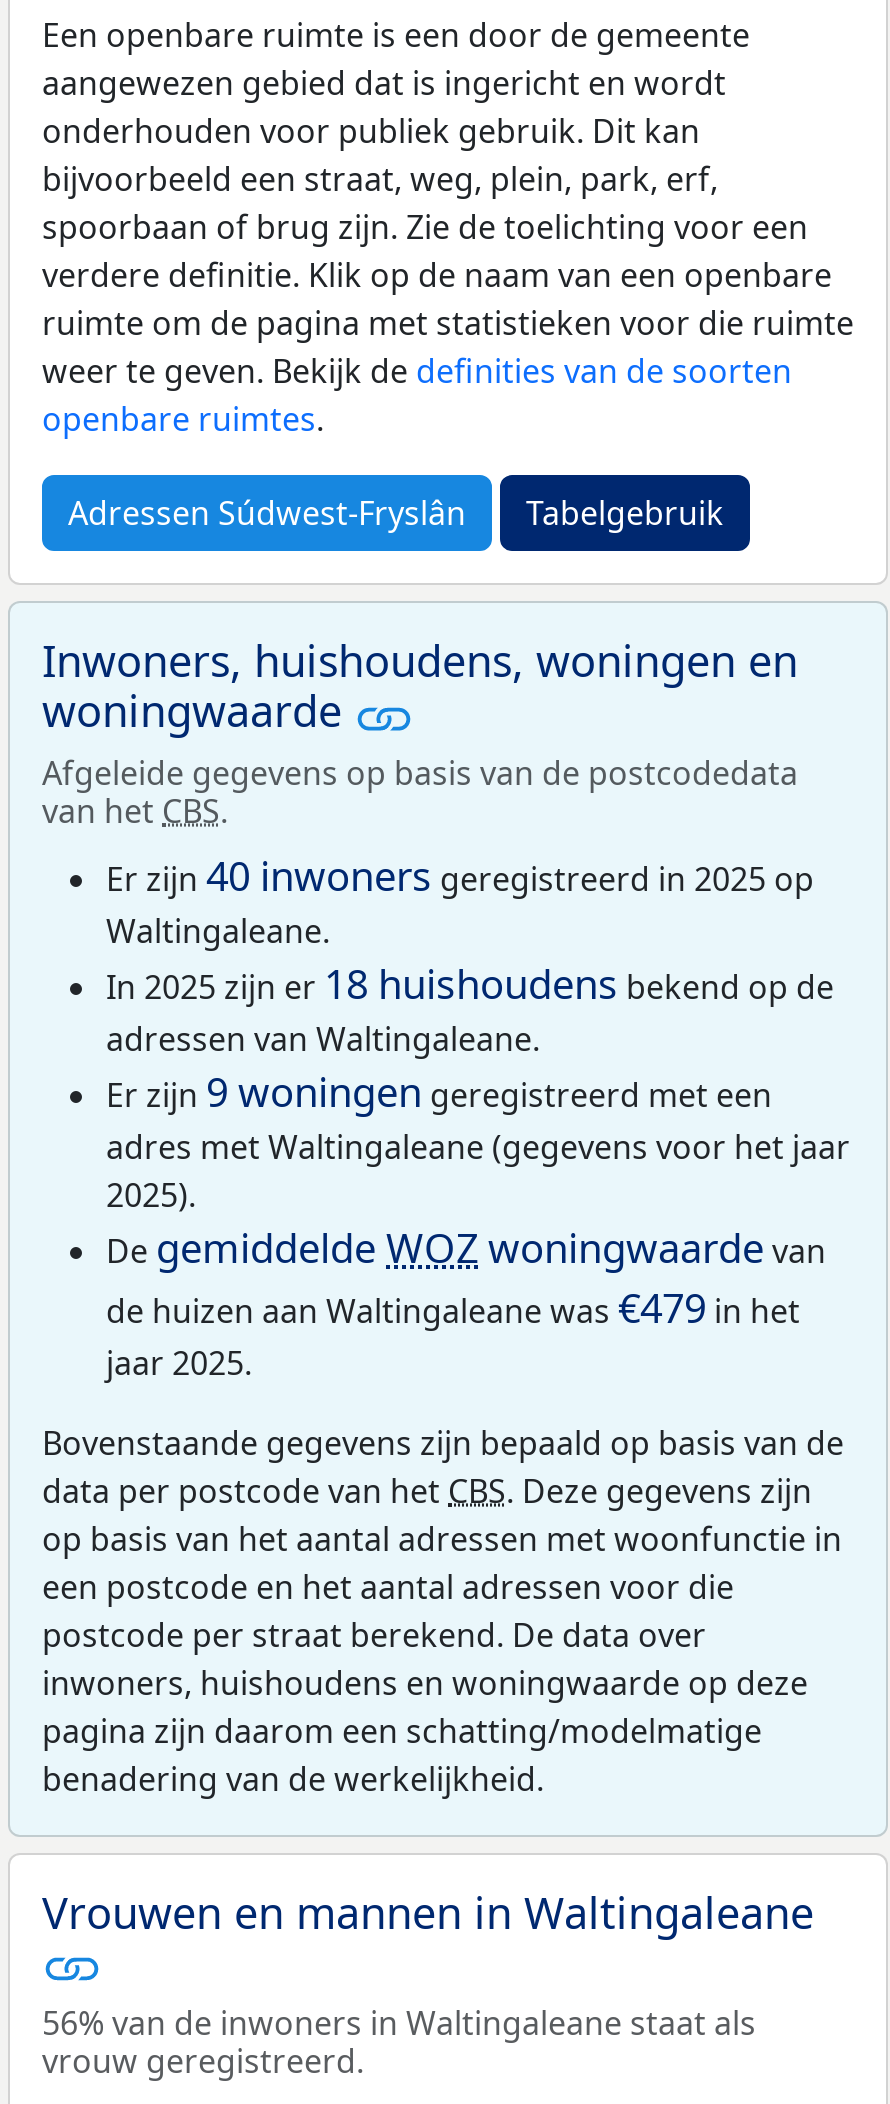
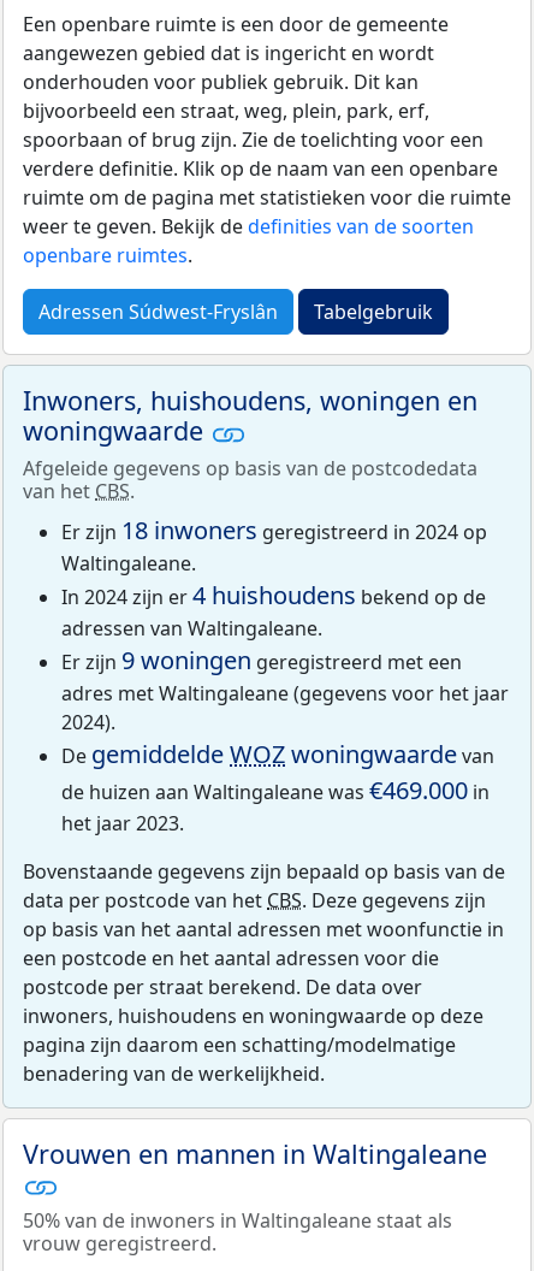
- Er zijn 40 inwoners geregistreerd in 2025 op
+ Er zijn 18 inwoners geregistreerd in 2024 op

- In 2025 zijn er 18 huishoudens bekend op de
+ In 2024 zijn er 4 huishoudens bekend op de

- 2025).
+ 2024).

- de huizen aan Waltingaleane was €479 in het
- jaar 2025.
+ de huizen aan Waltingaleane was €469.000 in
+ het jaar 2023.

- 56% van de inwoners in Waltingaleane staat als
+ 50% van de inwoners in Waltingaleane staat als
